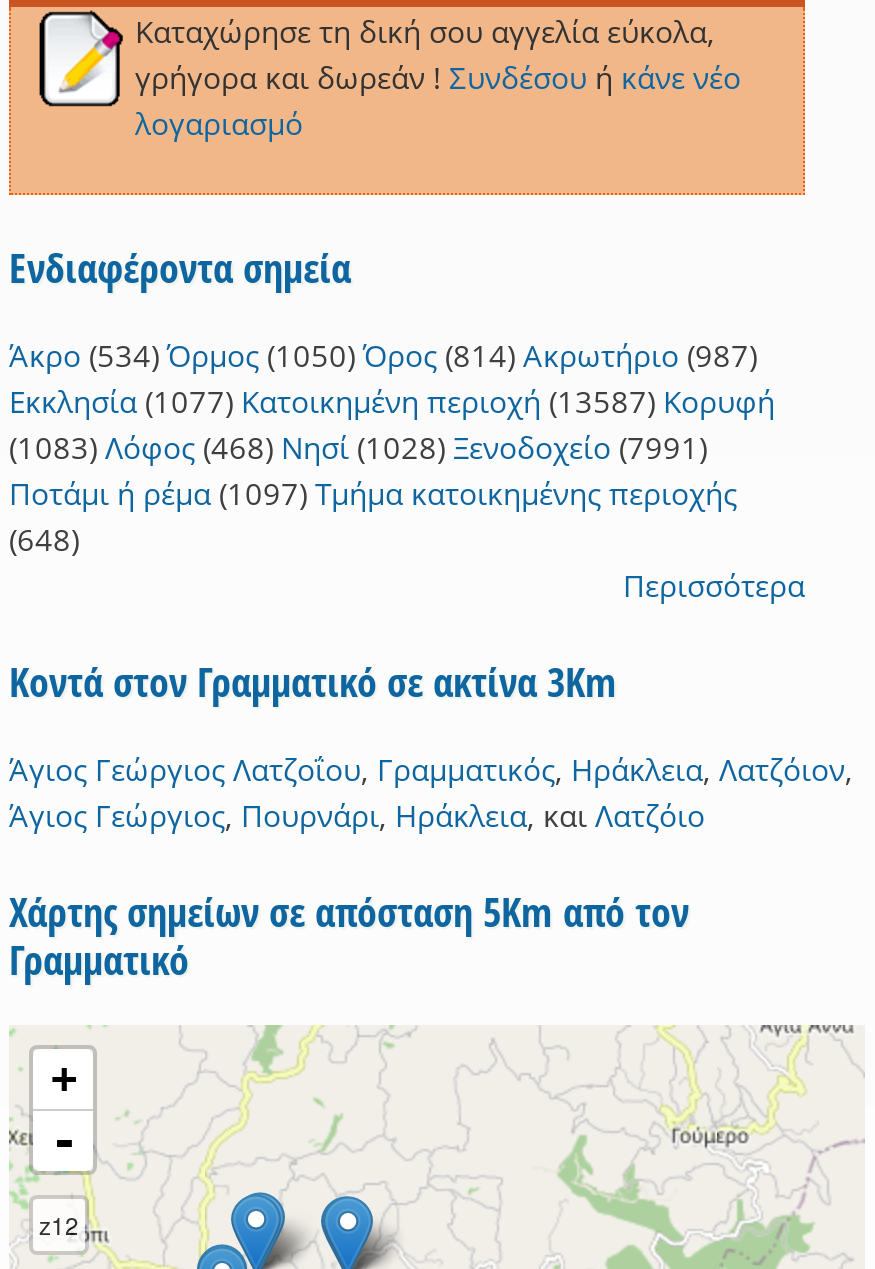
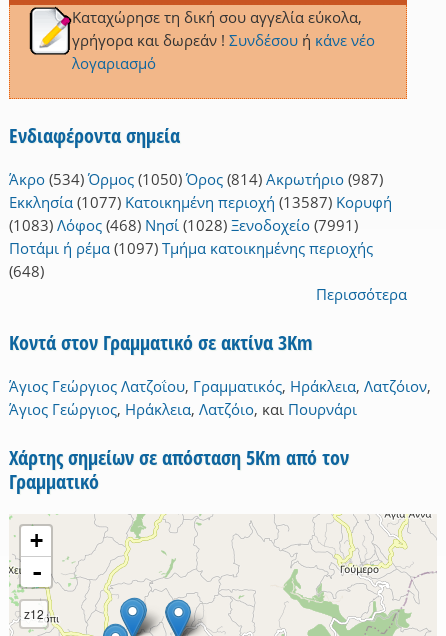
- [image]
+ [image]

- Άγιος Γεώργιος, Πουρνάρι, Ηράκλεια, και Λατζόιο
+ Άγιος Γεώργιος, Ηράκλεια, Λατζόιο, και Πουρνάρι
